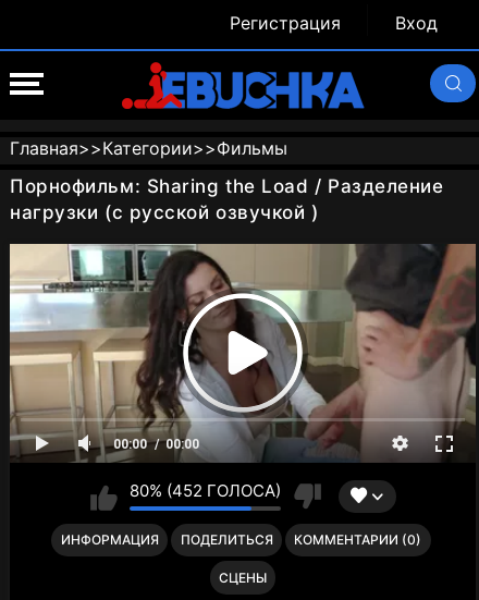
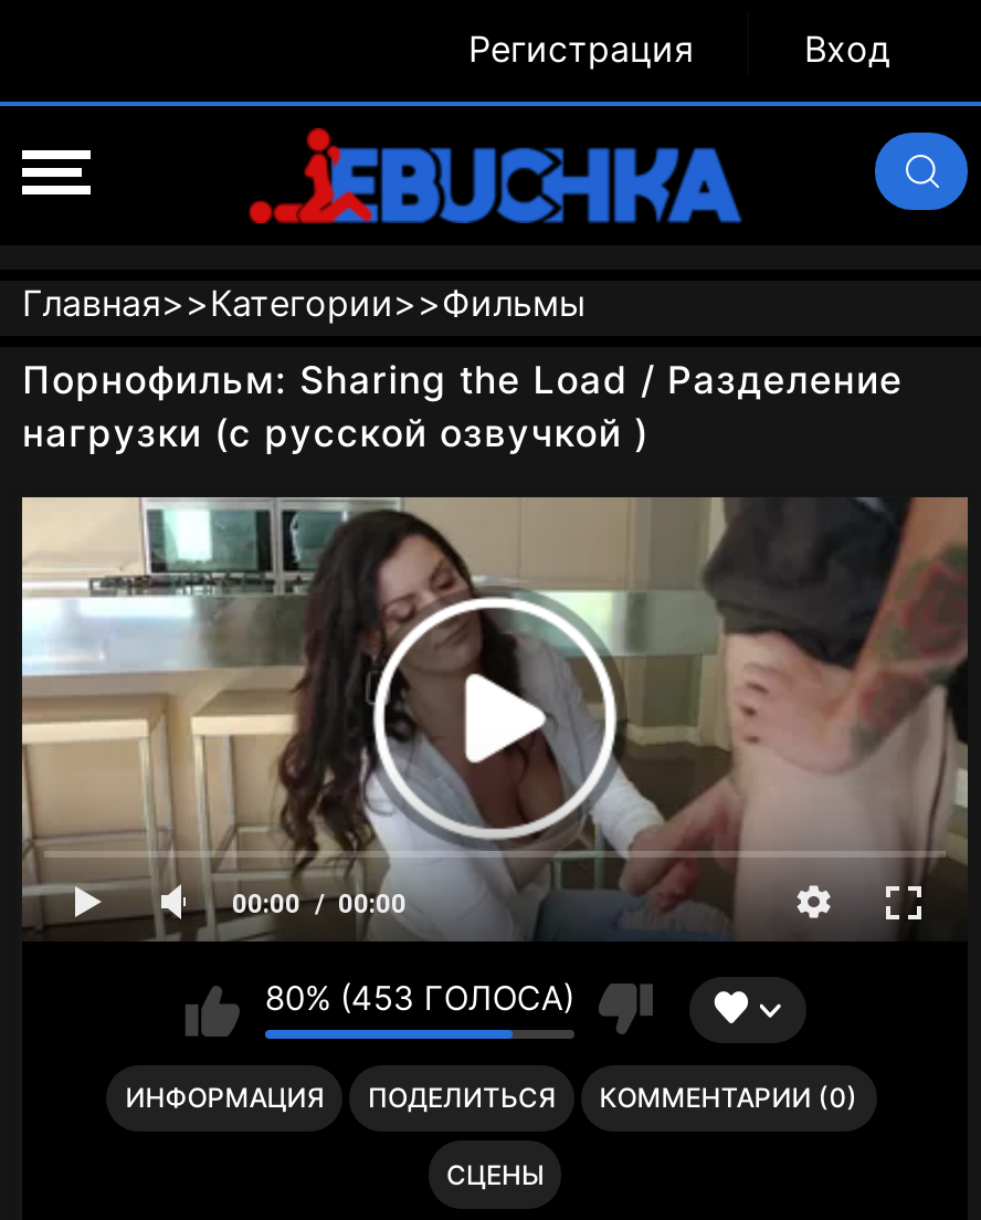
- 80% (452 ГОЛОСА)
+ 80% (453 ГОЛОСА)
